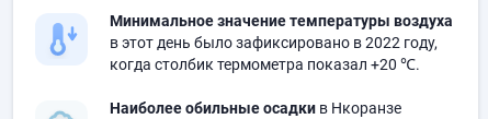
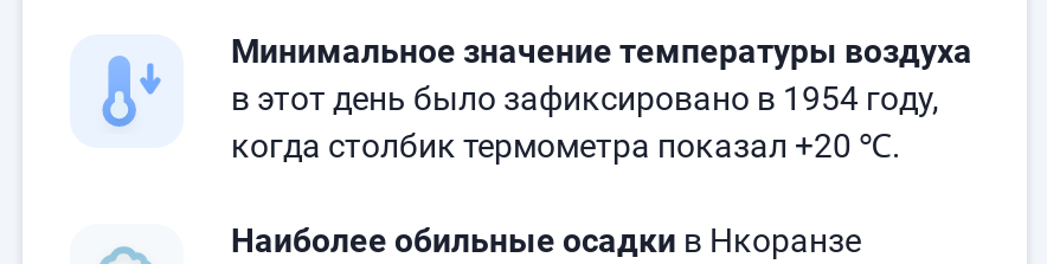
- в этот день было зафиксировано в 2022 году,
+ в этот день было зафиксировано в 1954 году,
